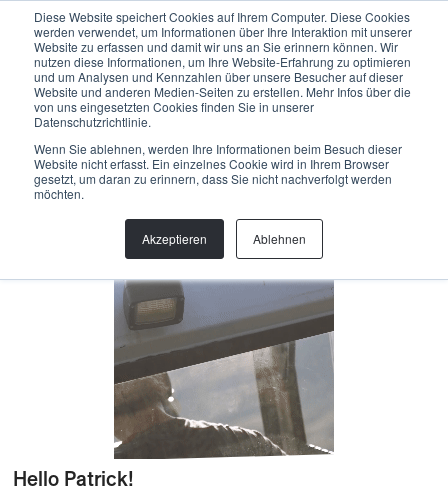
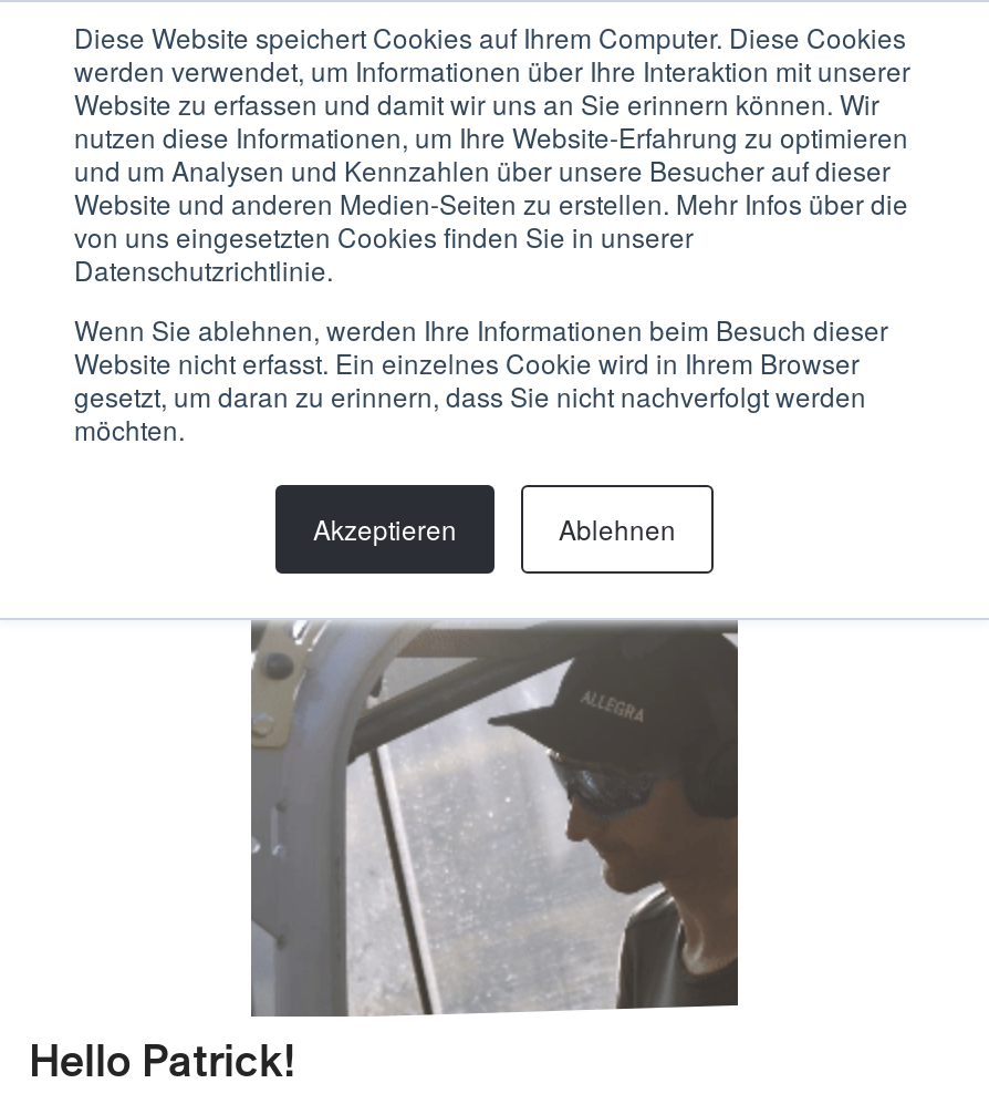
- [image]
+ [image]
